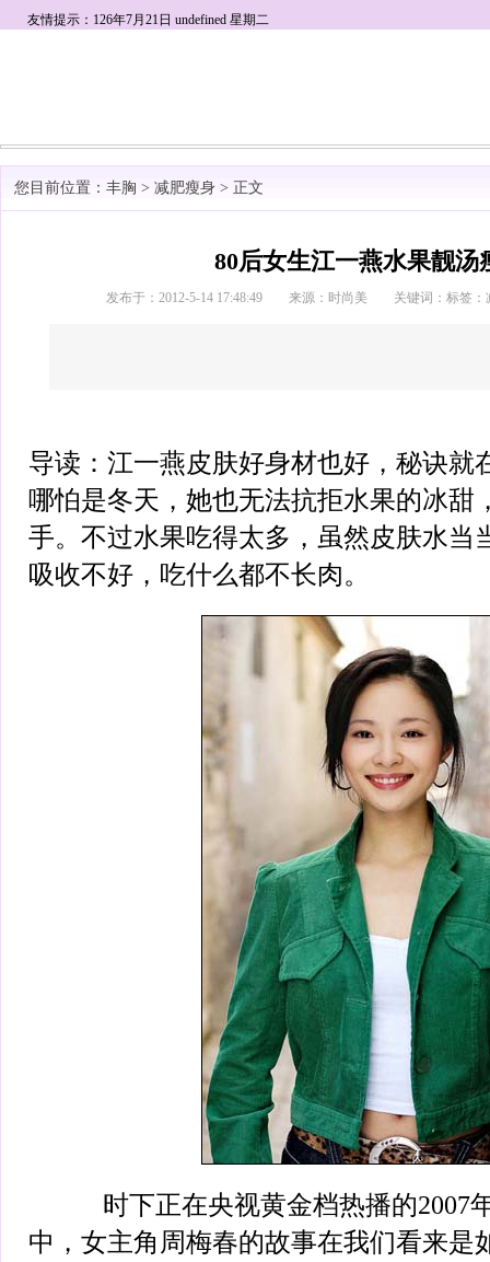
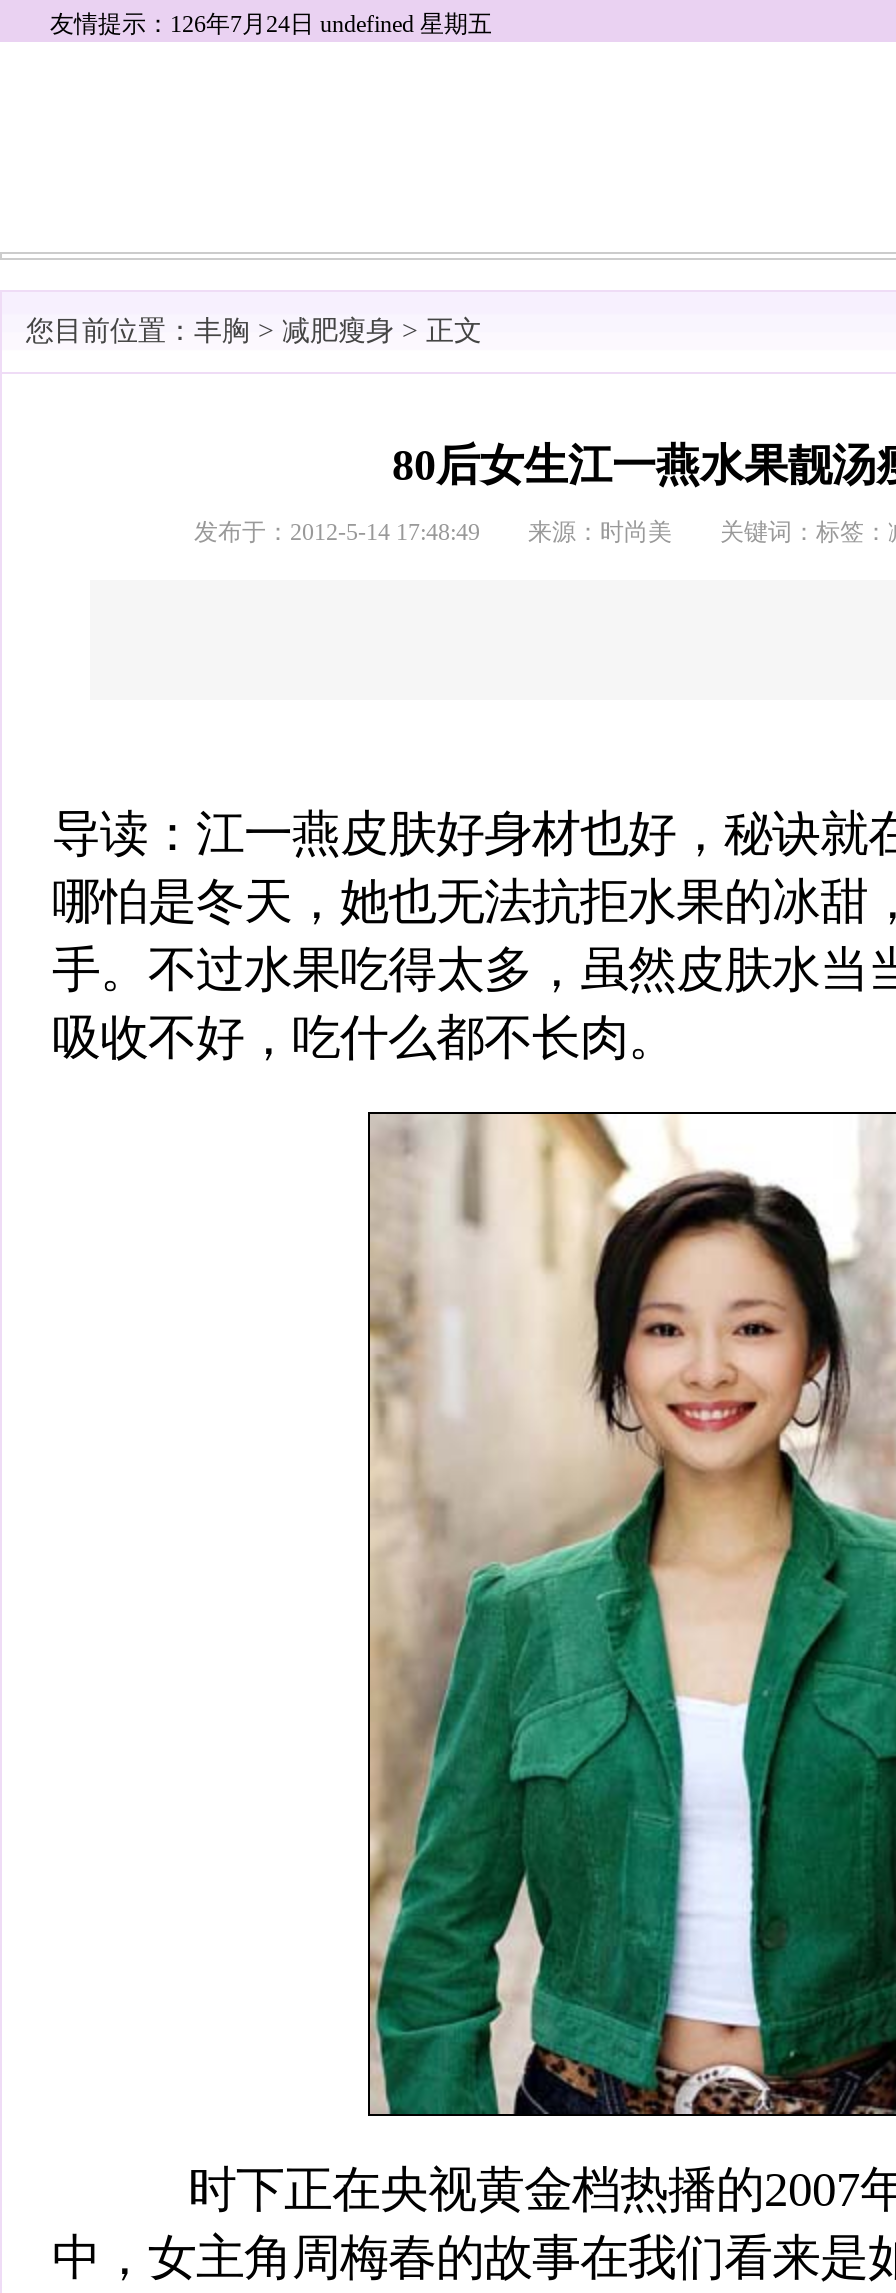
- 友情提示：126年7月21日 undefined 星期二
+ 友情提示：126年7月24日 undefined 星期五
